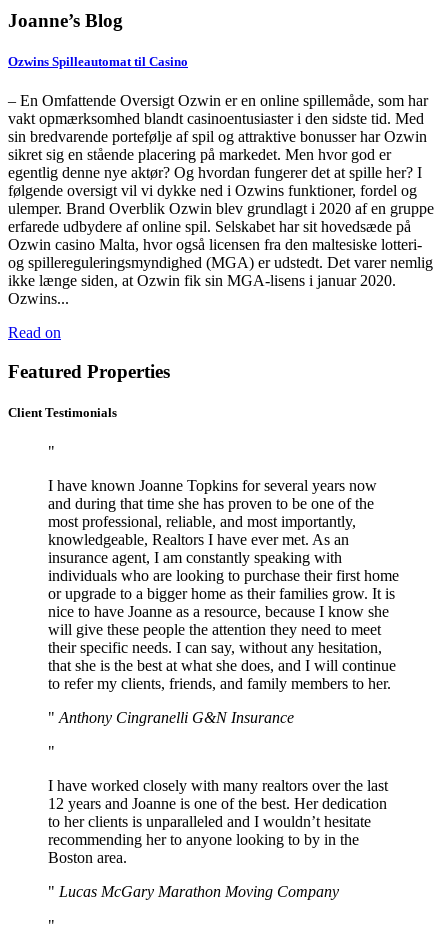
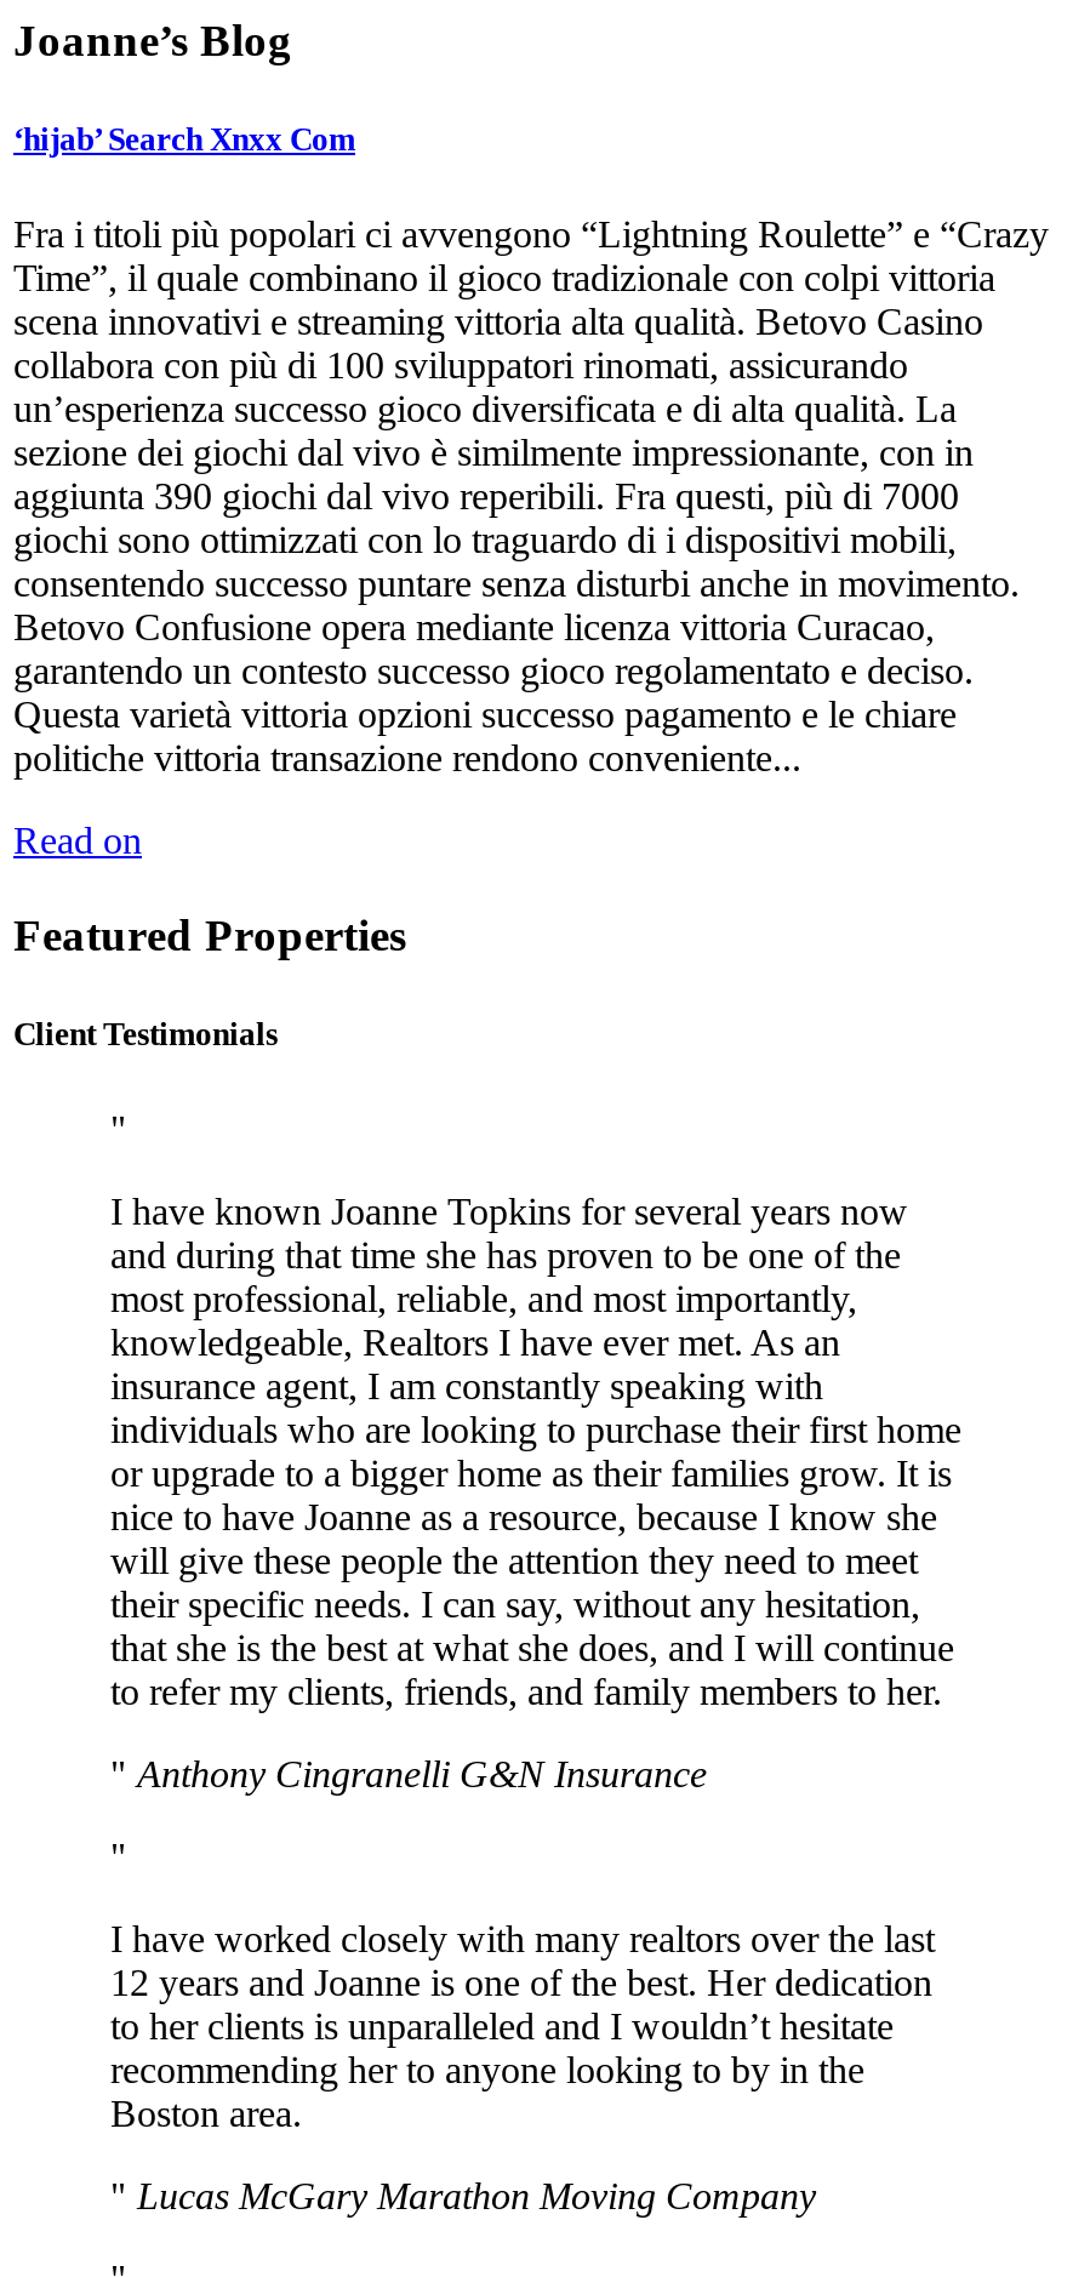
- Ozwins Spilleautomat til Casino
+ ‘hijab’ Search Xnxx Com

- – En Omfattende Oversigt Ozwin er en online spillemåde, som har
- vakt opmærksomhed blandt casinoentusiaster i den sidste tid. Med
- sin bredvarende portefølje af spil og attraktive bonusser har Ozwin
- sikret sig en stående placering på markedet. Men hvor god er
- egentlig denne nye aktør? Og hvordan fungerer det at spille her? I
- følgende oversigt vil vi dykke ned i Ozwins funktioner, fordel og
- ulemper. Brand Overblik Ozwin blev grundlagt i 2020 af en gruppe
- erfarede udbydere af online spil. Selskabet har sit hovedsæde på
- Ozwin casino Malta, hvor også licensen fra den maltesiske lotteri-
- og spillereguleringsmyndighed (MGA) er udstedt. Det varer nemlig
- ikke længe siden, at Ozwin fik sin MGA-lisens i januar 2020.
- Ozwins...
+ Fra i titoli più popolari ci avvengono “Lightning Roulette” e “Crazy
+ Time”, il quale combinano il gioco tradizionale con colpi vittoria
+ scena innovativi e streaming vittoria alta qualità. Betovo Casino
+ collabora con più di 100 sviluppatori rinomati, assicurando
+ un’esperienza successo gioco diversificata e di alta qualità. La
+ sezione dei giochi dal vivo è similmente impressionante, con in
+ aggiunta 390 giochi dal vivo reperibili. Fra questi, più di 7000
+ giochi sono ottimizzati con lo traguardo di i dispositivi mobili,
+ consentendo successo puntare senza disturbi anche in movimento.
+ Betovo Confusione opera mediante licenza vittoria Curacao,
+ garantendo un contesto successo gioco regolamentato e deciso.
+ Questa varietà vittoria opzioni successo pagamento e le chiare
+ politiche vittoria transazione rendono conveniente...
